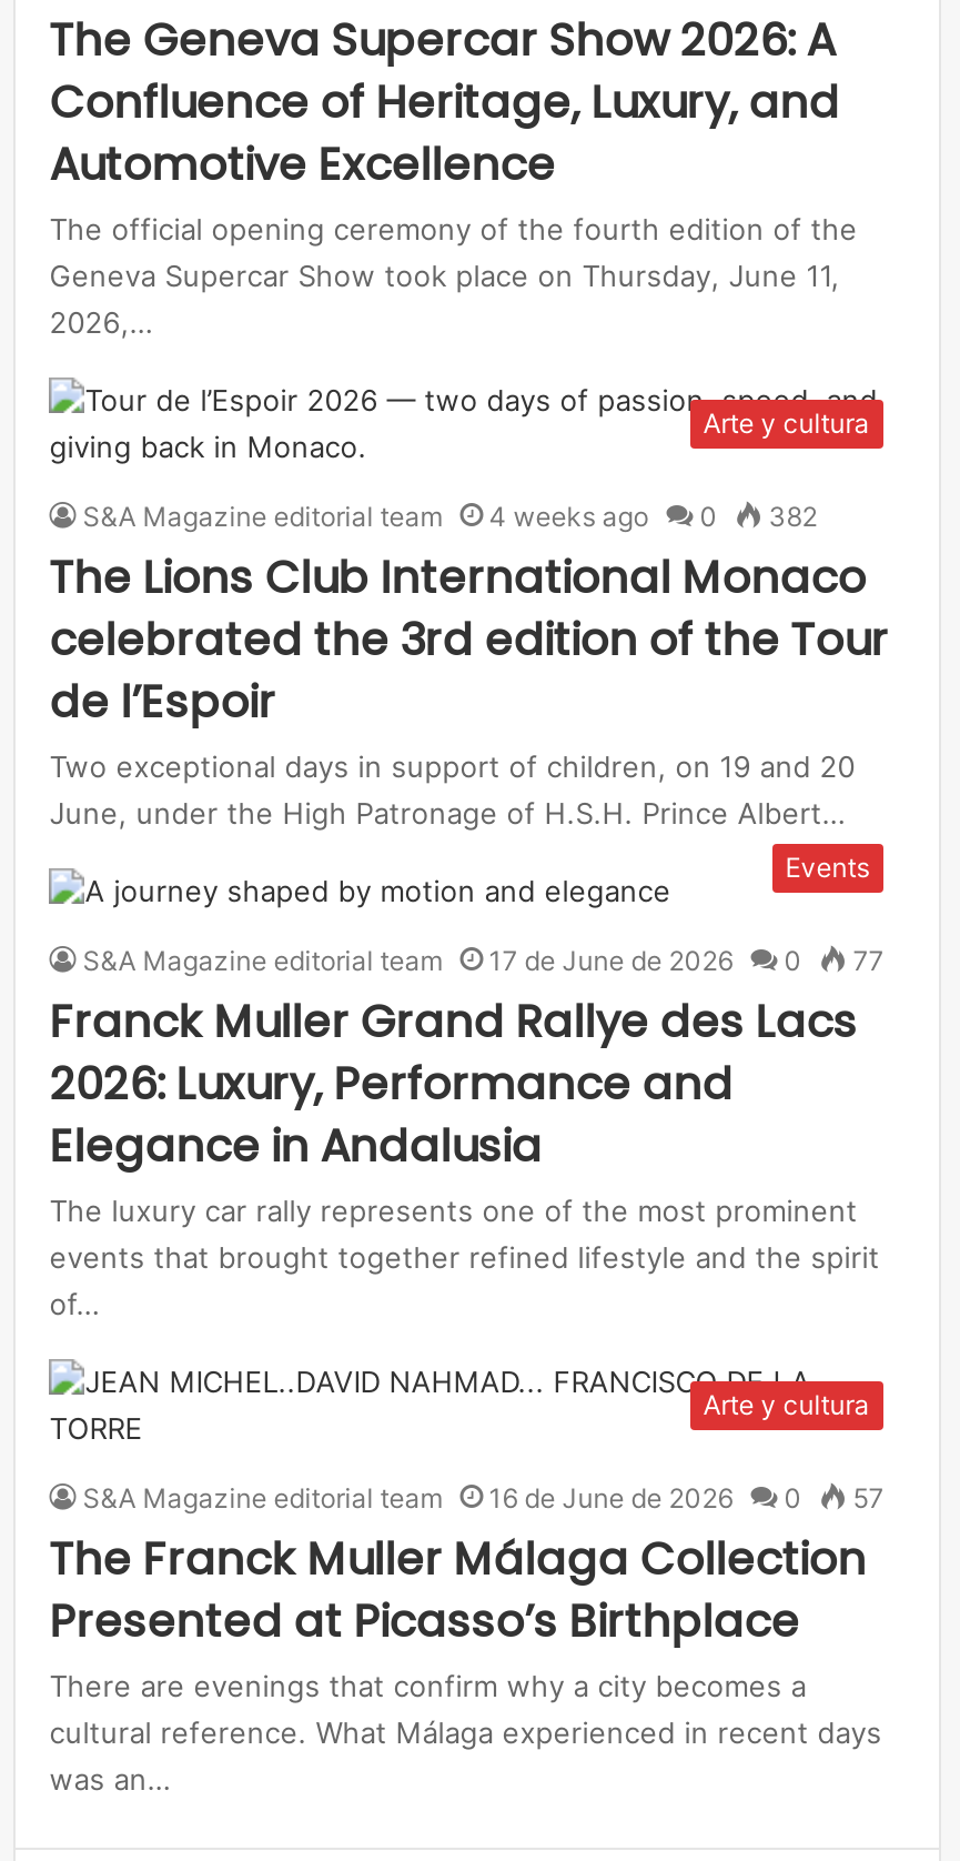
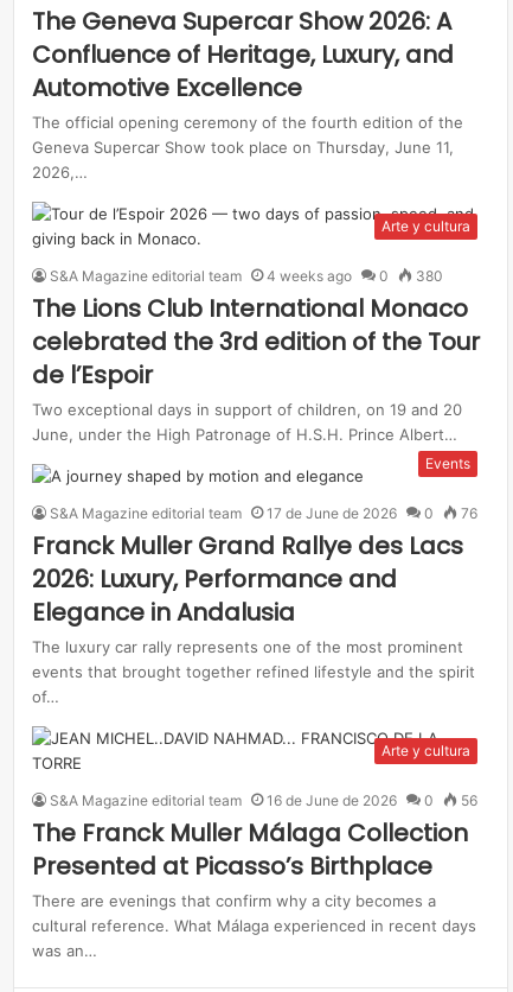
- S&A Magazine editorial team 4 weeks ago 0 382
+ S&A Magazine editorial team 4 weeks ago 0 380

- S&A Magazine editorial team 17 de June de 2026 0 77
+ S&A Magazine editorial team 17 de June de 2026 0 76

- S&A Magazine editorial team 16 de June de 2026 0 57
+ S&A Magazine editorial team 16 de June de 2026 0 56
